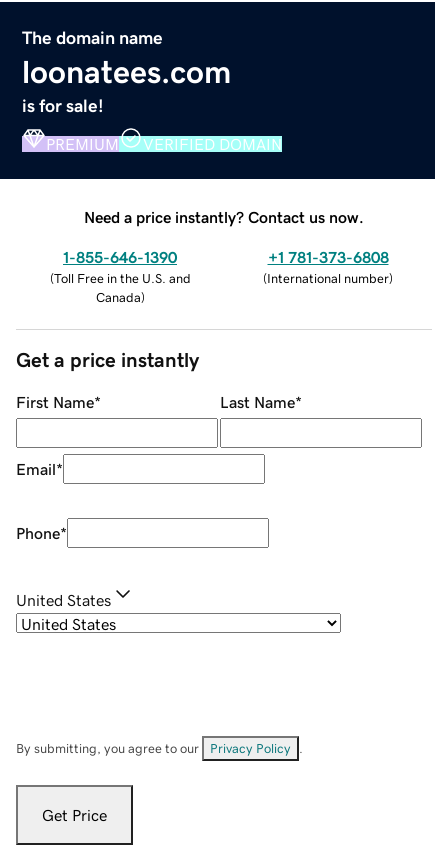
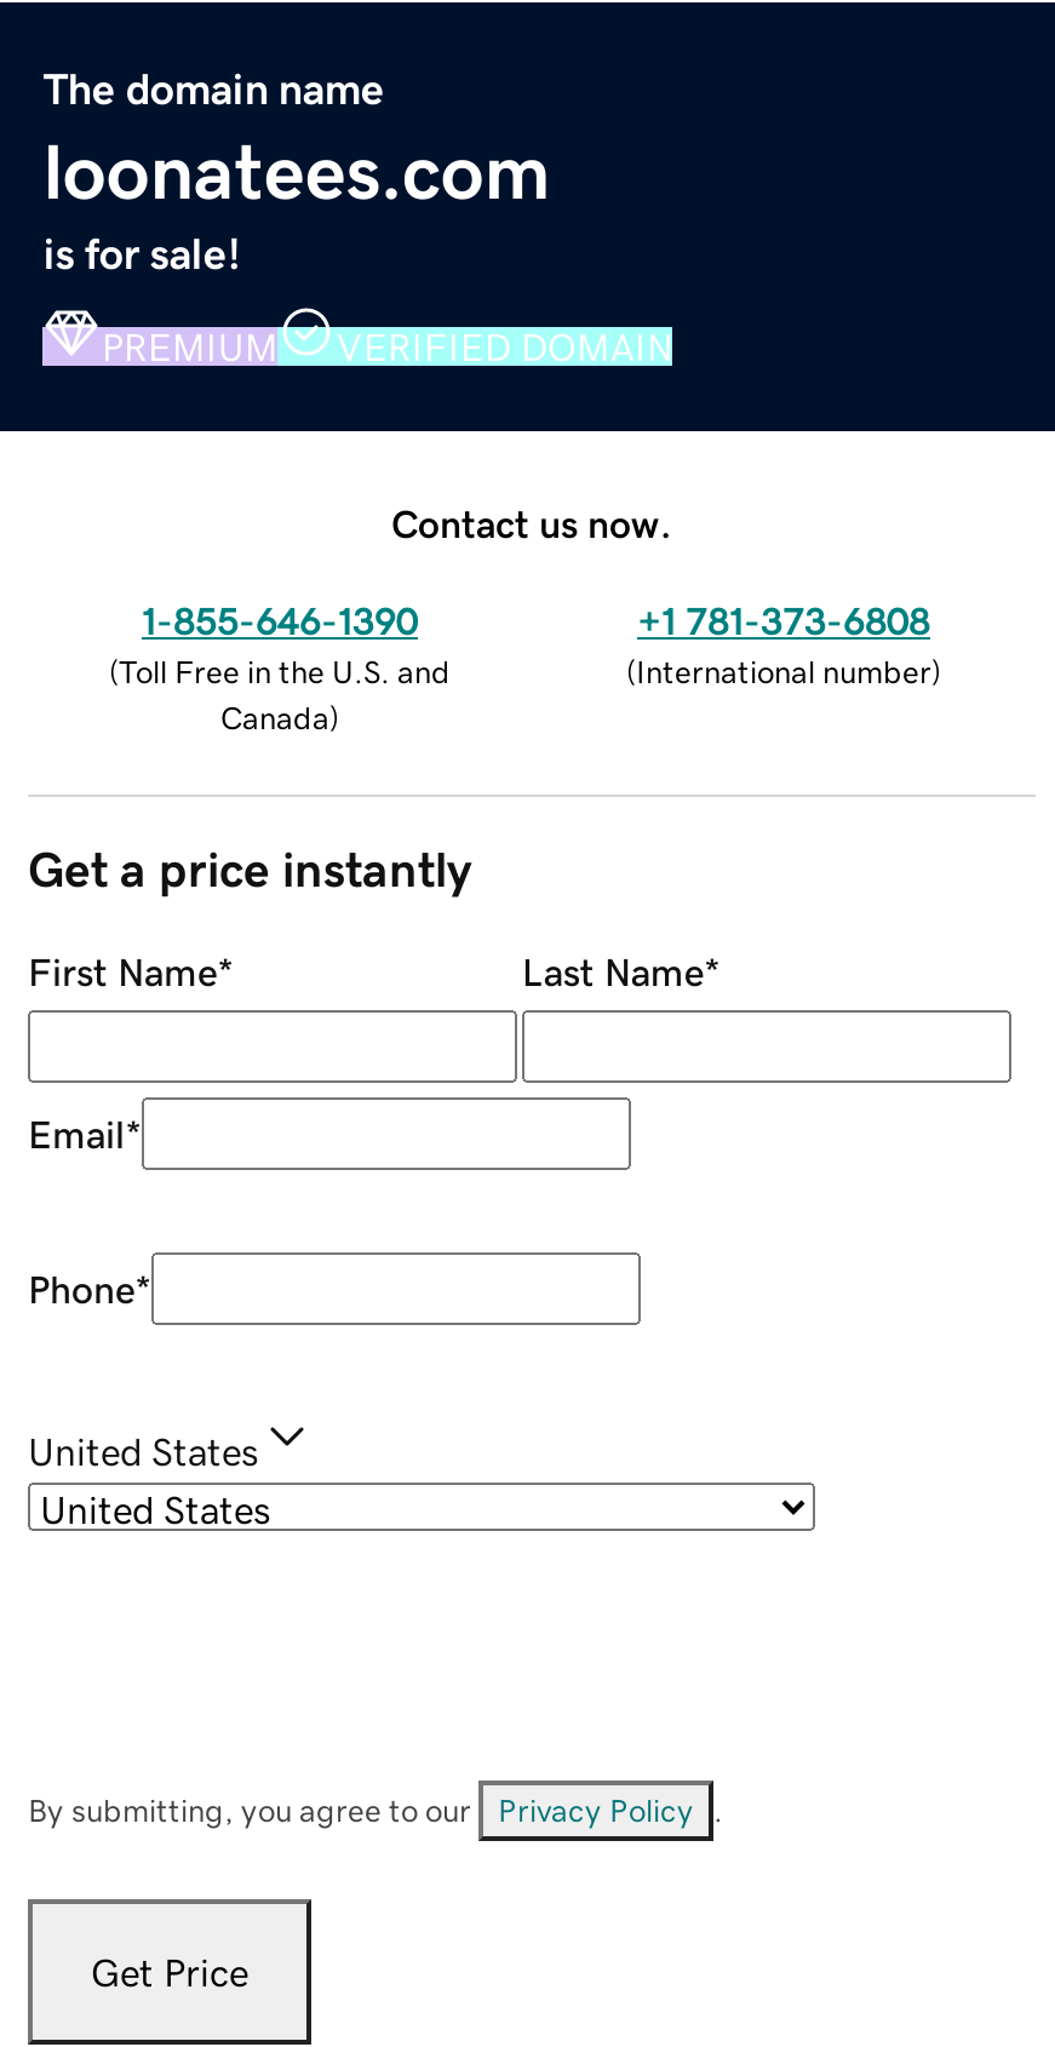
- Need a price instantly? Contact us now.
+ Contact us now.
